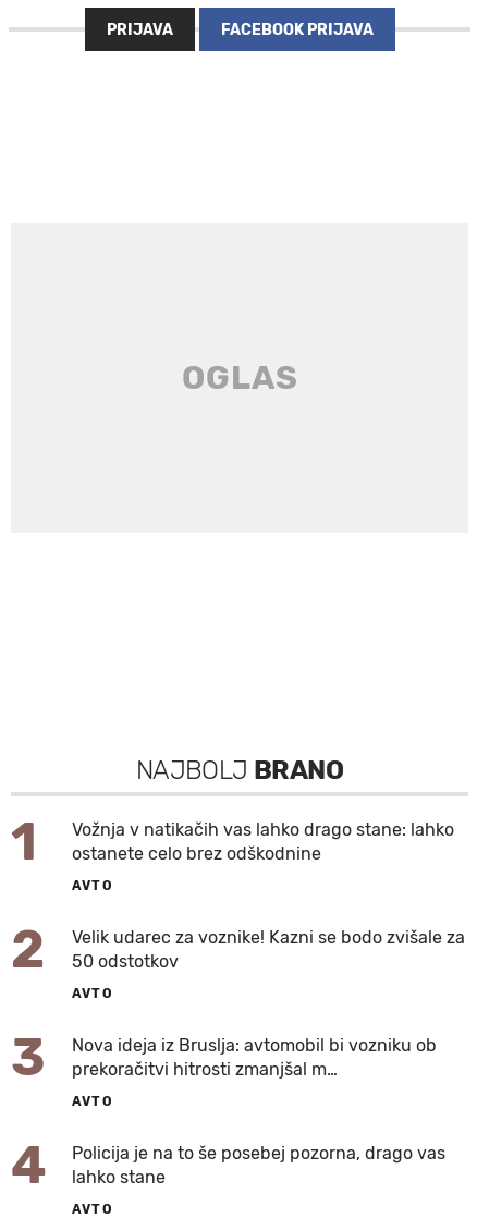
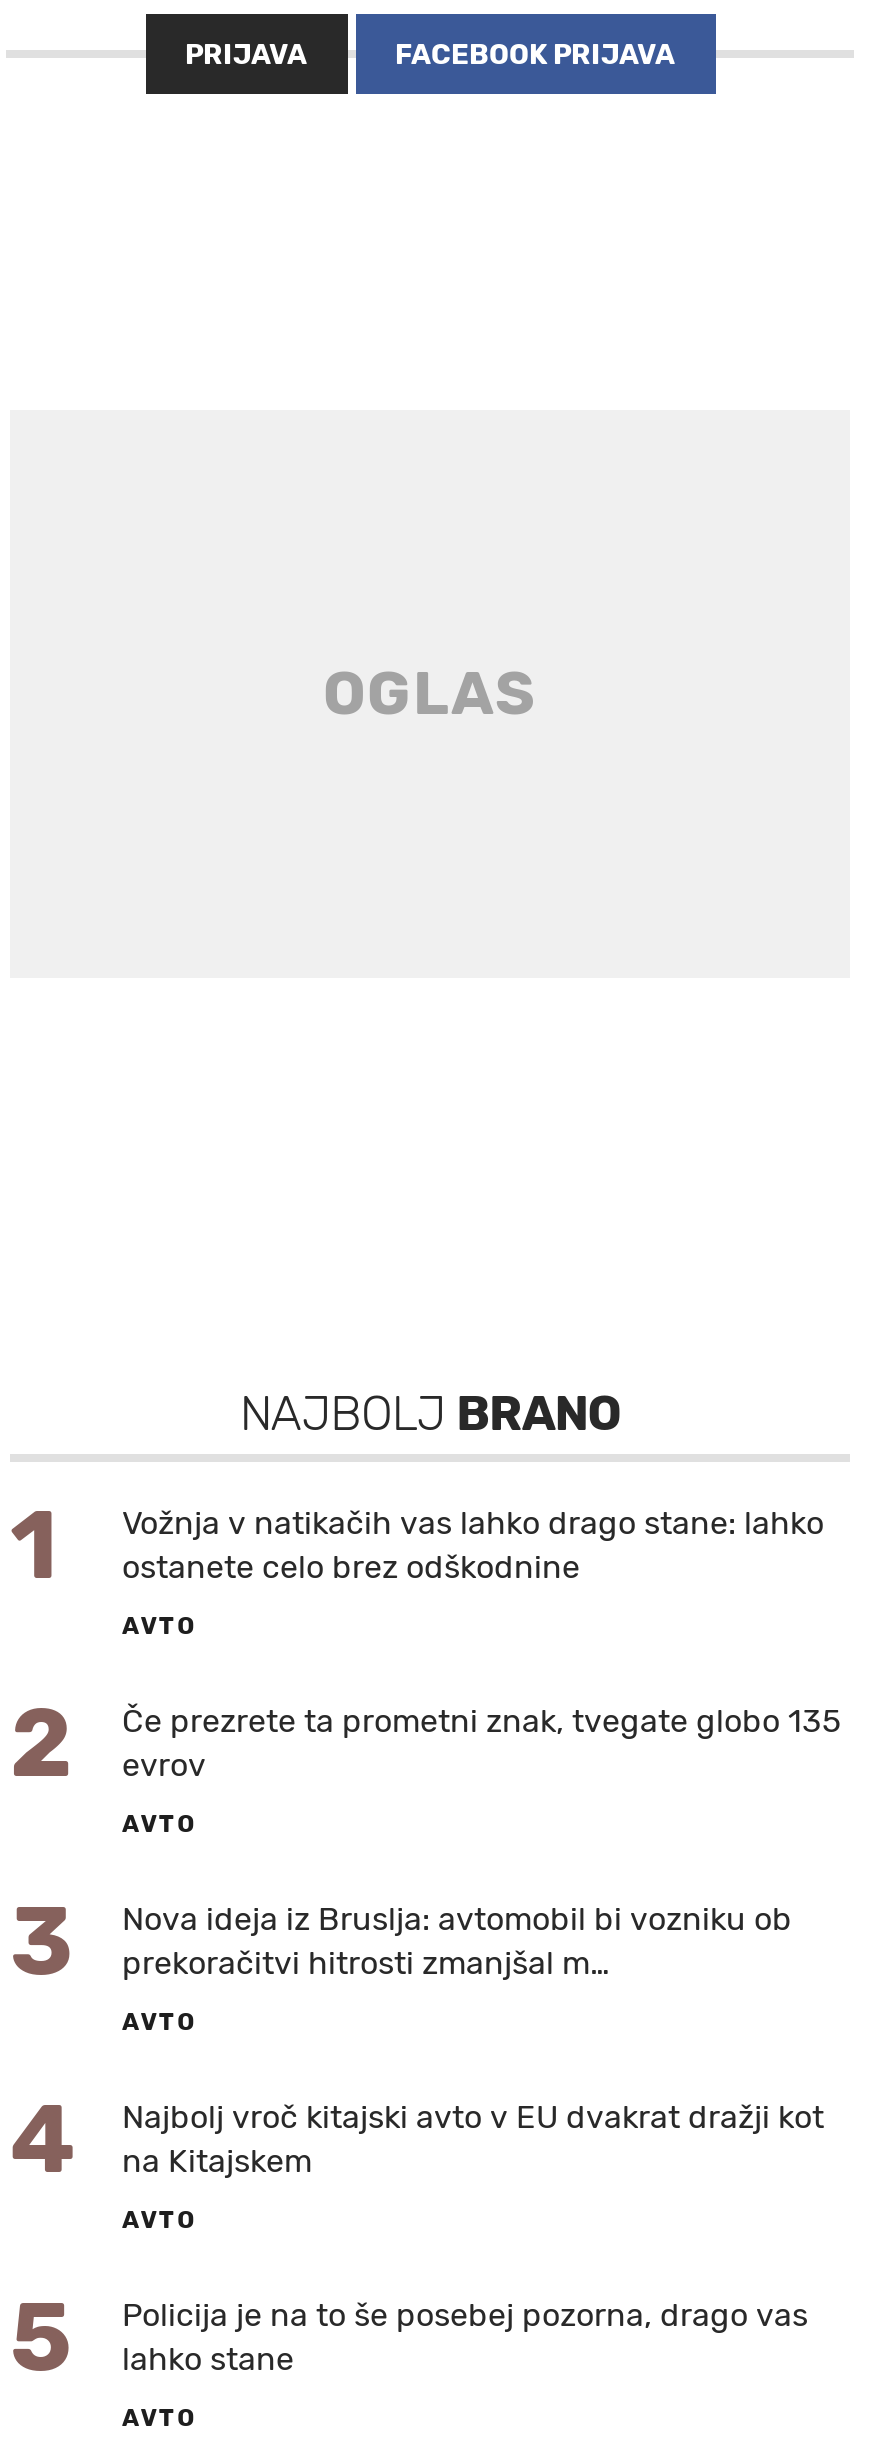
- Velik udarec za voznike! Kazni se bodo zvišale za
- 50 odstotkov
+ Če prezrete ta prometni znak, tvegate globo 135
+ evrov

+ Najbolj vroč kitajski avto v EU dvakrat dražji kot
+ na Kitajskem
+ AVTO
+ 5
